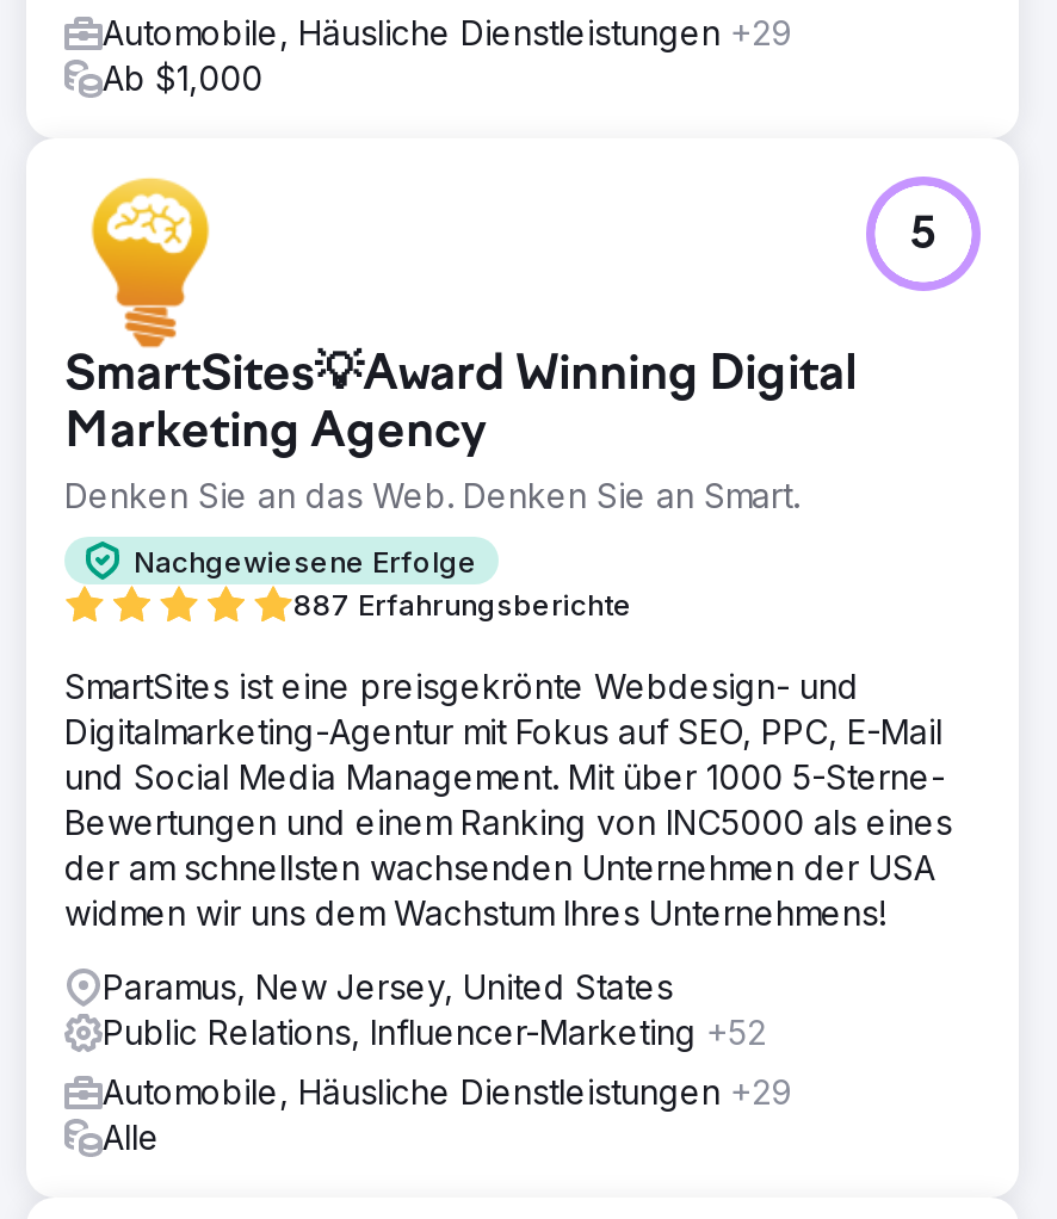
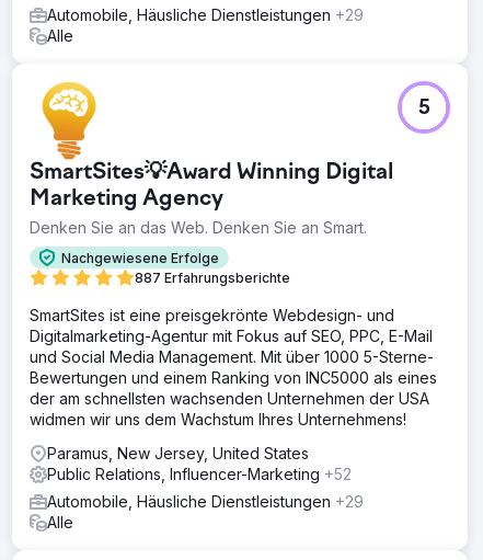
- Ab $1,000
+ Alle
